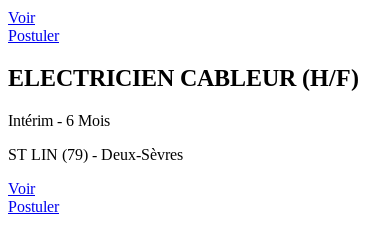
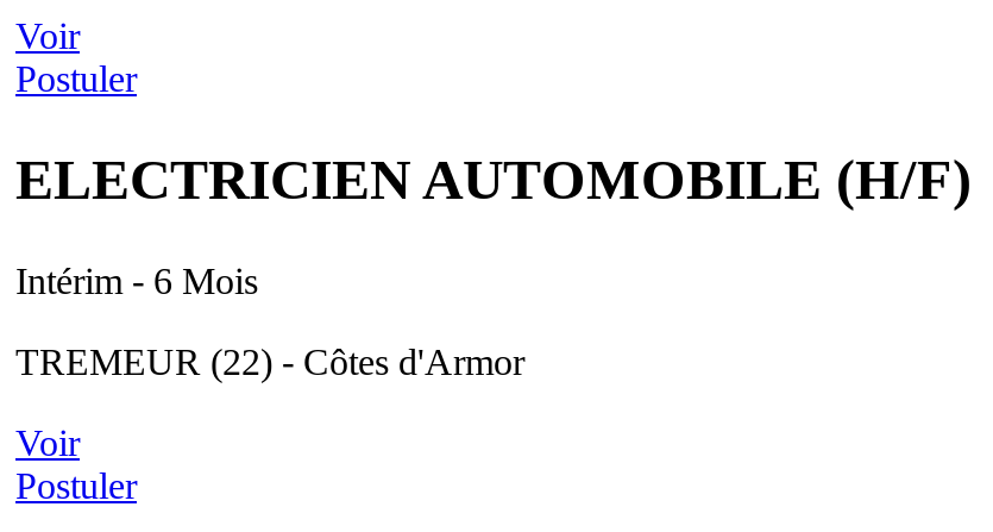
- ELECTRICIEN CABLEUR (H/F)
+ ELECTRICIEN AUTOMOBILE (H/F)

- ST LIN (79) - Deux-Sèvres
+ TREMEUR (22) - Côtes d'Armor
